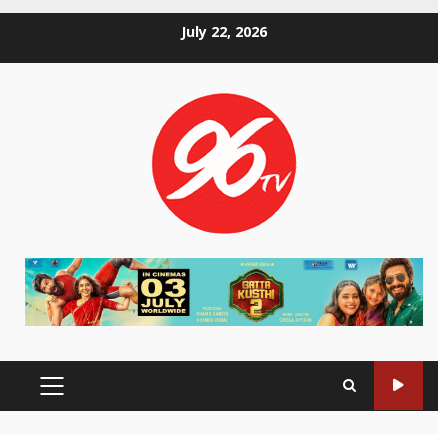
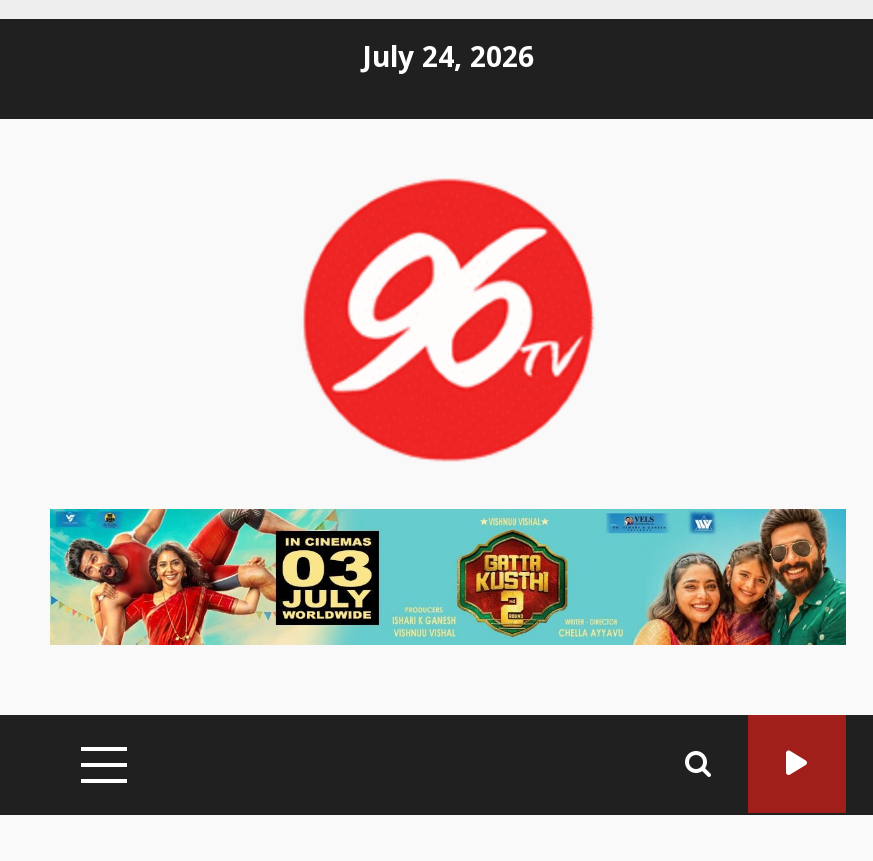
- July 22, 2026
+ July 24, 2026
